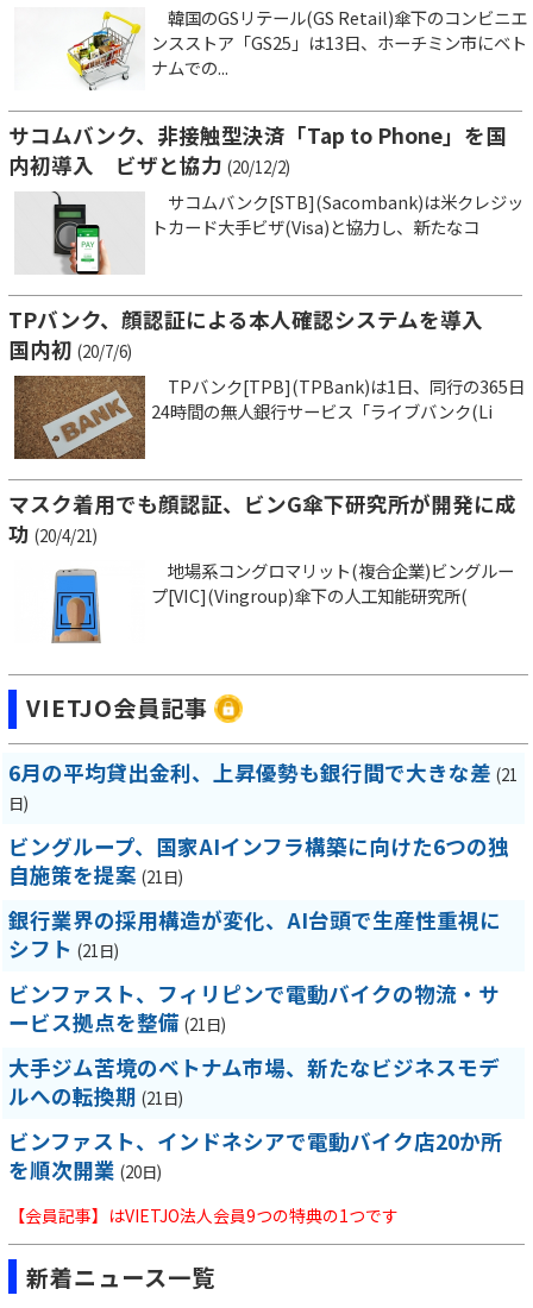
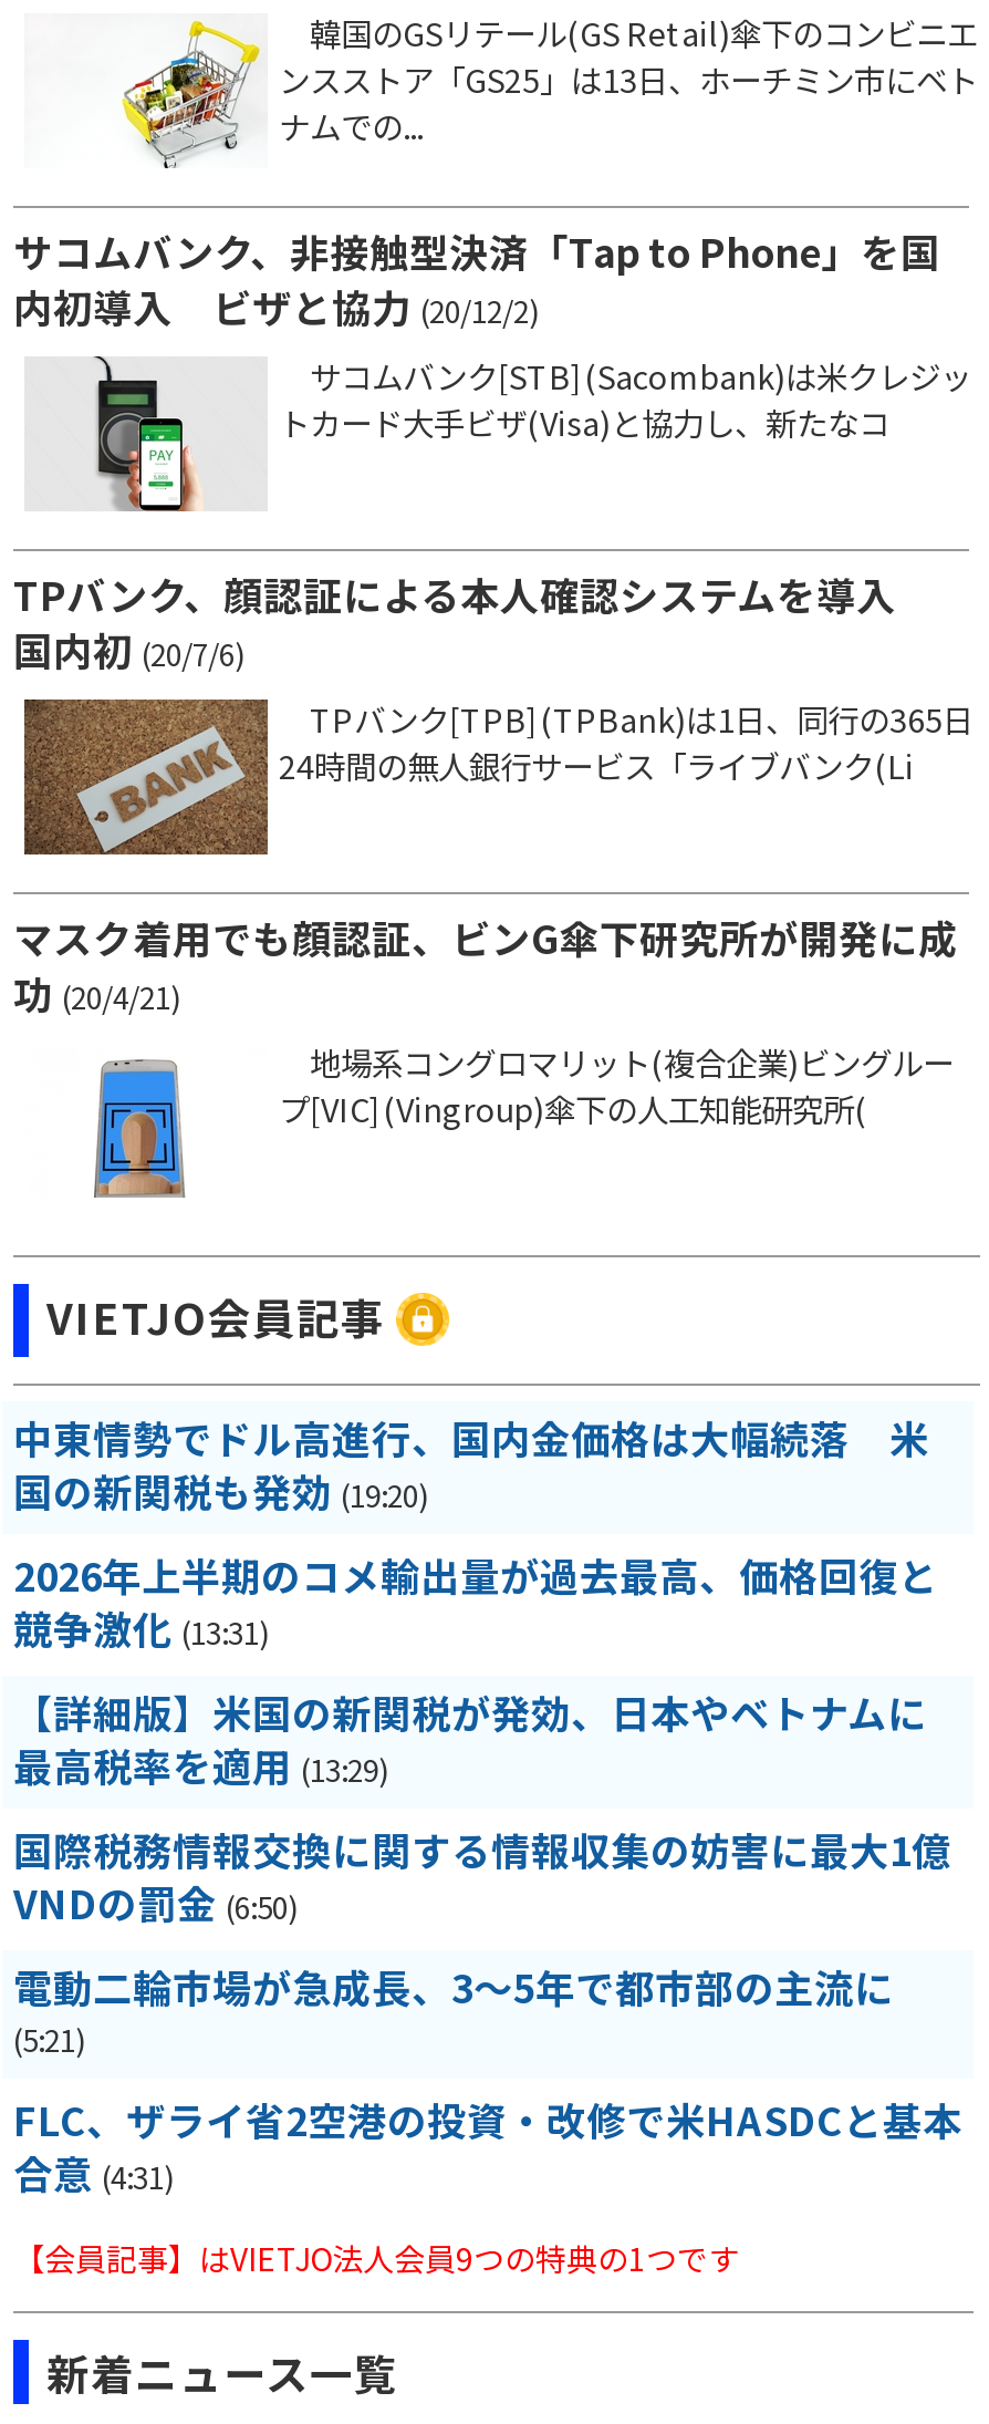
- 6月の平均貸出金利、上昇優勢も銀行間で大きな差 (21
- 日)
+ 中東情勢でドル高進行、国内金価格は大幅続落 米
+ 国の新関税も発効 (19:20)

- ビングループ、国家AIインフラ構築に向けた6つの独
- 自施策を提案 (21日)
+ 2026年上半期のコメ輸出量が過去最高、価格回復と
+ 競争激化 (13:31)

- 銀行業界の採用構造が変化、AI台頭で生産性重視に
- シフト (21日)
+ 【詳細版】米国の新関税が発効、日本やベトナムに
+ 最高税率を適用 (13:29)

- ビンファスト、フィリピンで電動バイクの物流・サ
- ービス拠点を整備 (21日)
+ 国際税務情報交換に関する情報収集の妨害に最大1億
+ VNDの罰金 (6:50)

- 大手ジム苦境のベトナム市場、新たなビジネスモデ
- ルへの転換期 (21日)
+ 電動二輪市場が急成長、3～5年で都市部の主流に
+ (5:21)

- ビンファスト、インドネシアで電動バイク店20か所
- を順次開業 (20日)
+ FLC、ザライ省2空港の投資・改修で米HASDCと基本
+ 合意 (4:31)
